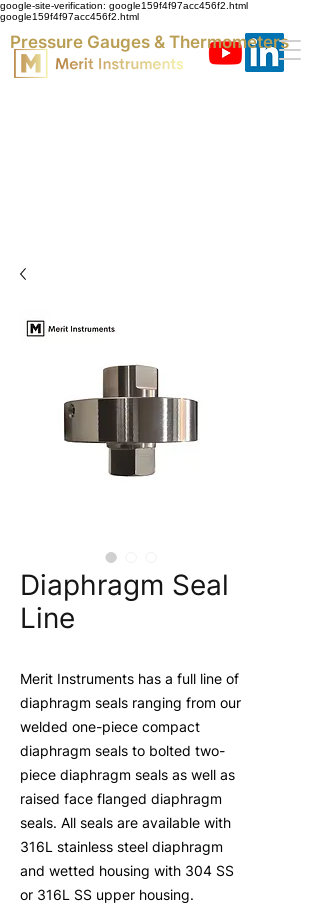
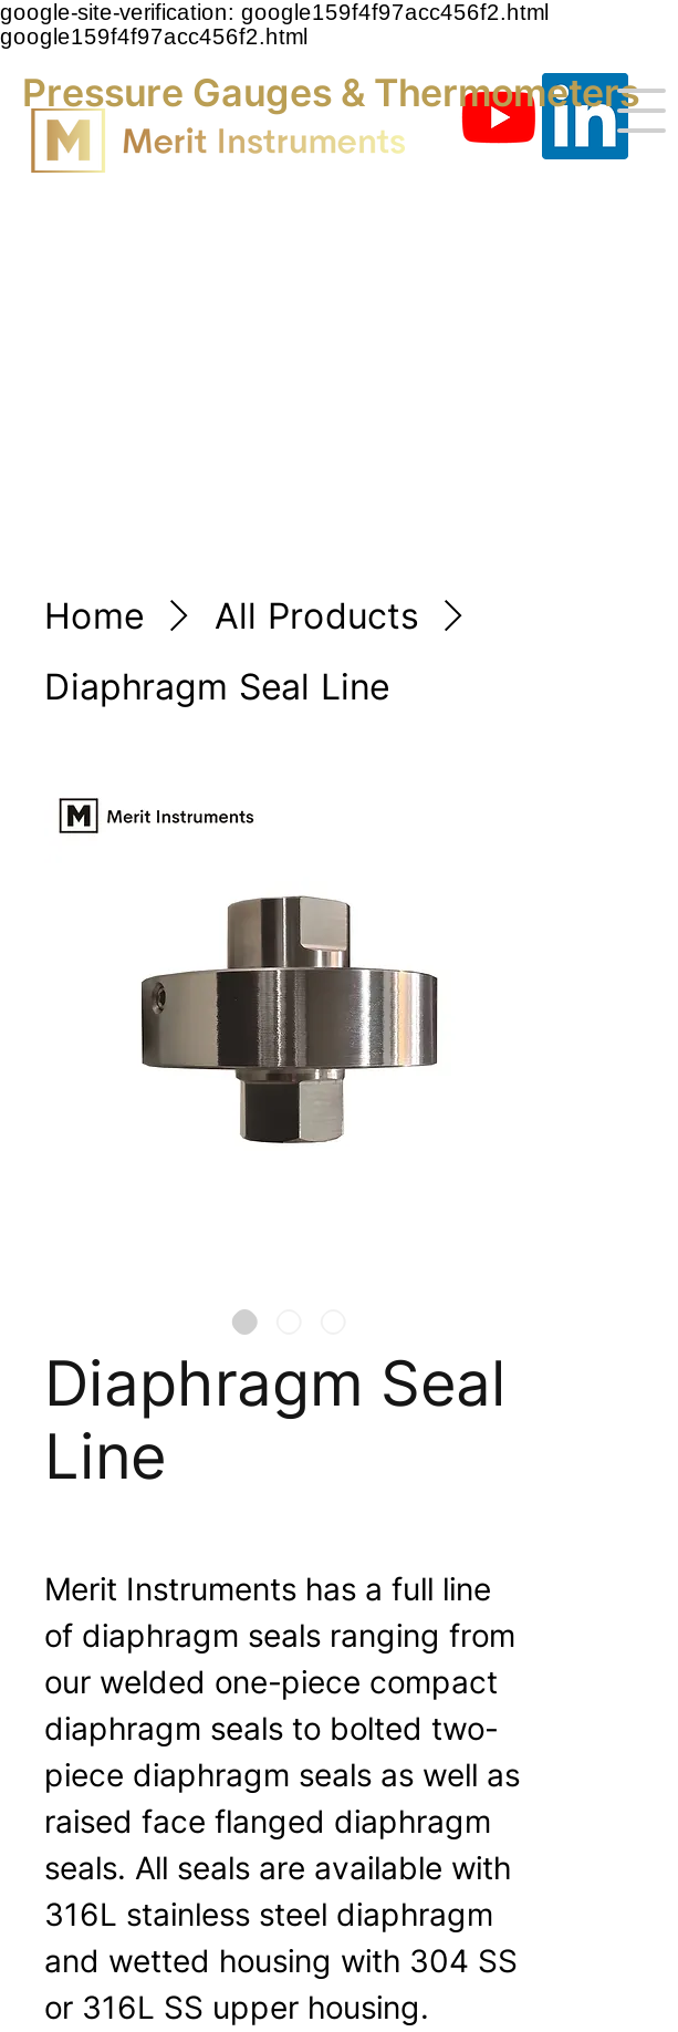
+ Home
+ All Products
+ Diaphragm Seal Line

moved down: [image]

moved down: Diaphragm Seal | Line

moved down: diaphragm seals to bolted two-
